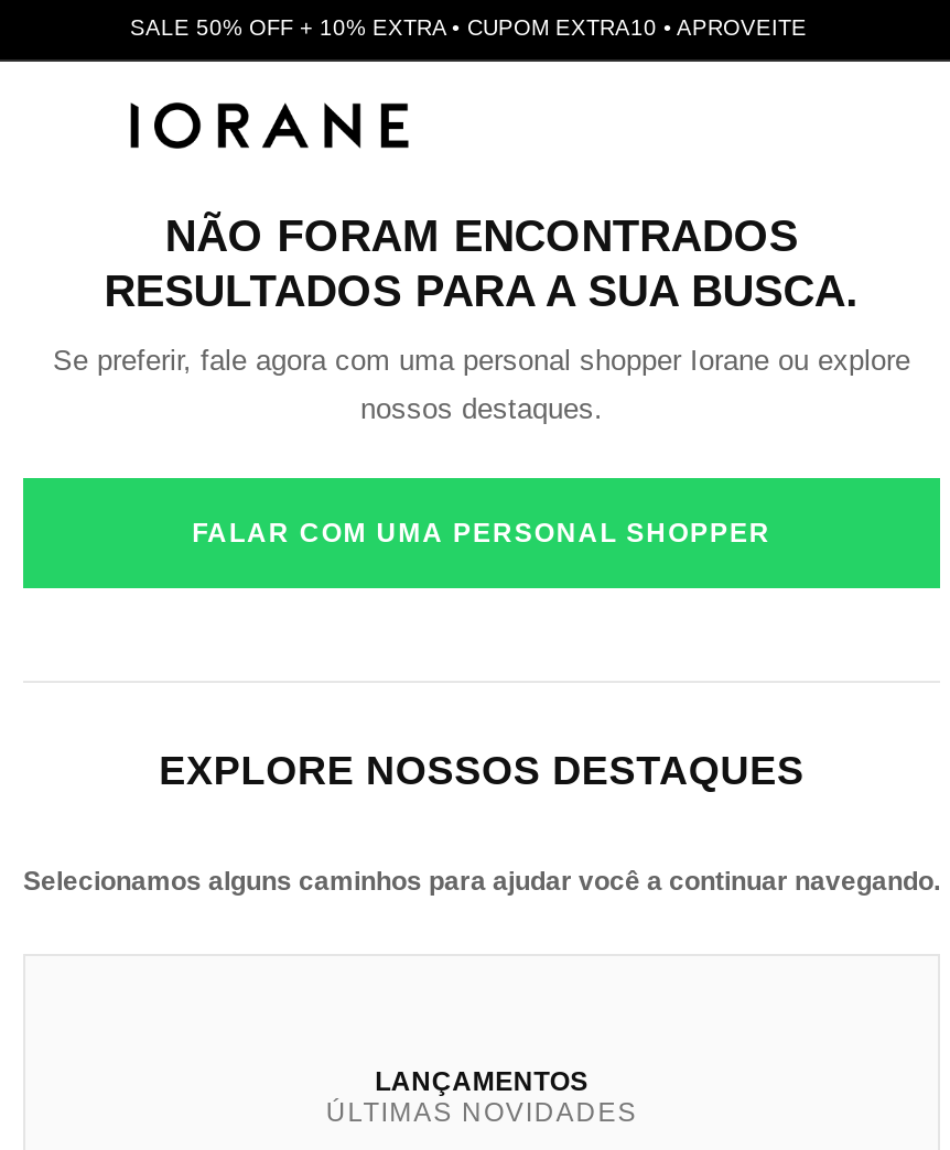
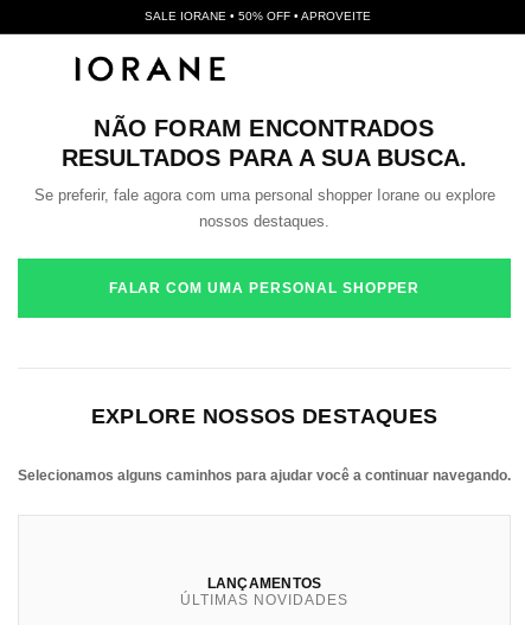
- SALE 50% OFF + 10% EXTRA • CUPOM EXTRA10 • APROVEITE
+ SALE IORANE • 50% OFF • APROVEITE
